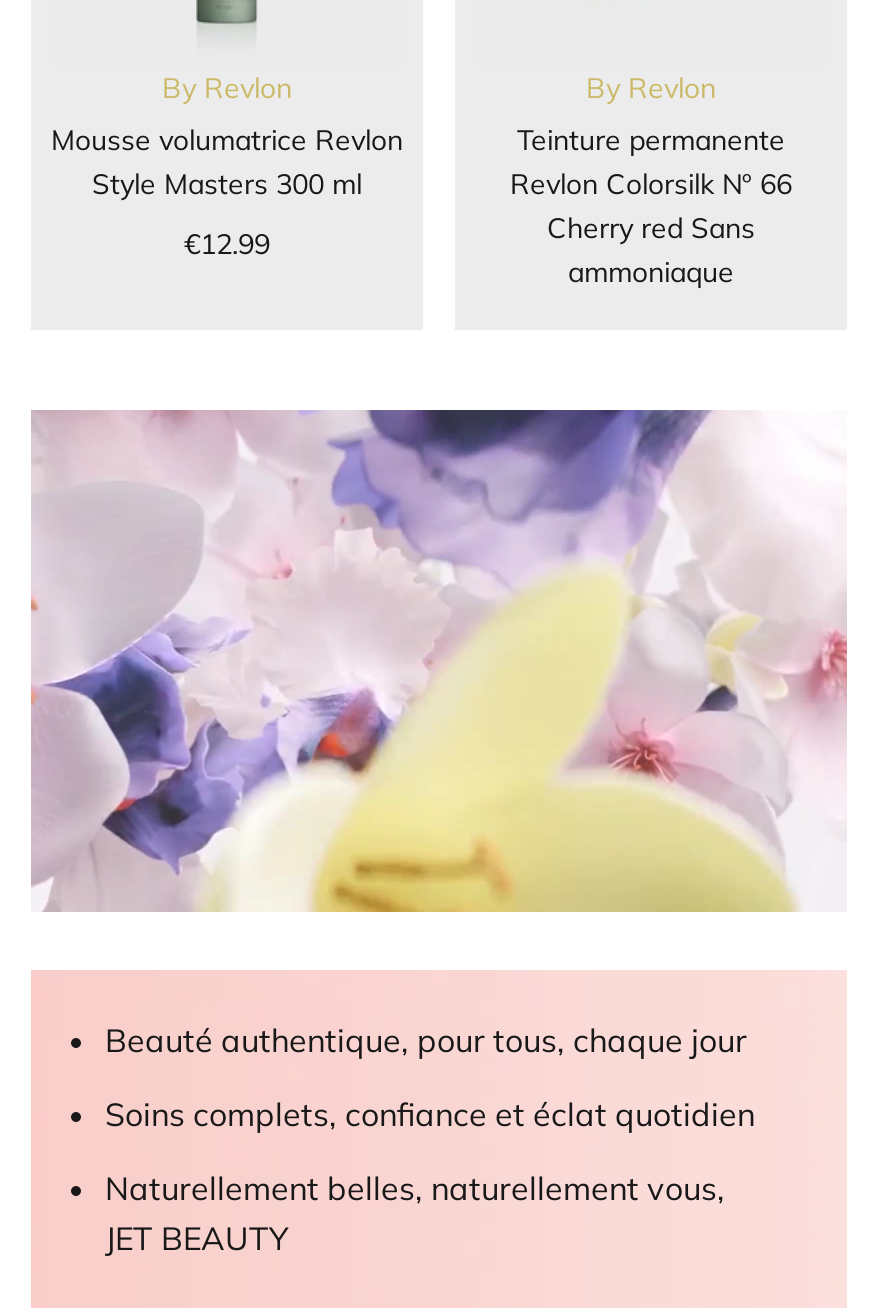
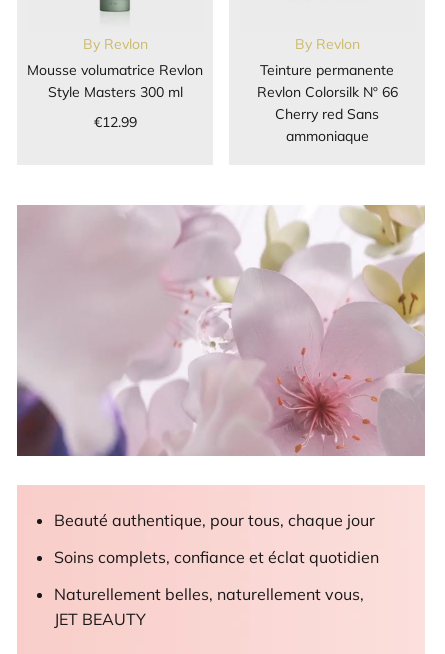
- [image]
+ [image]
